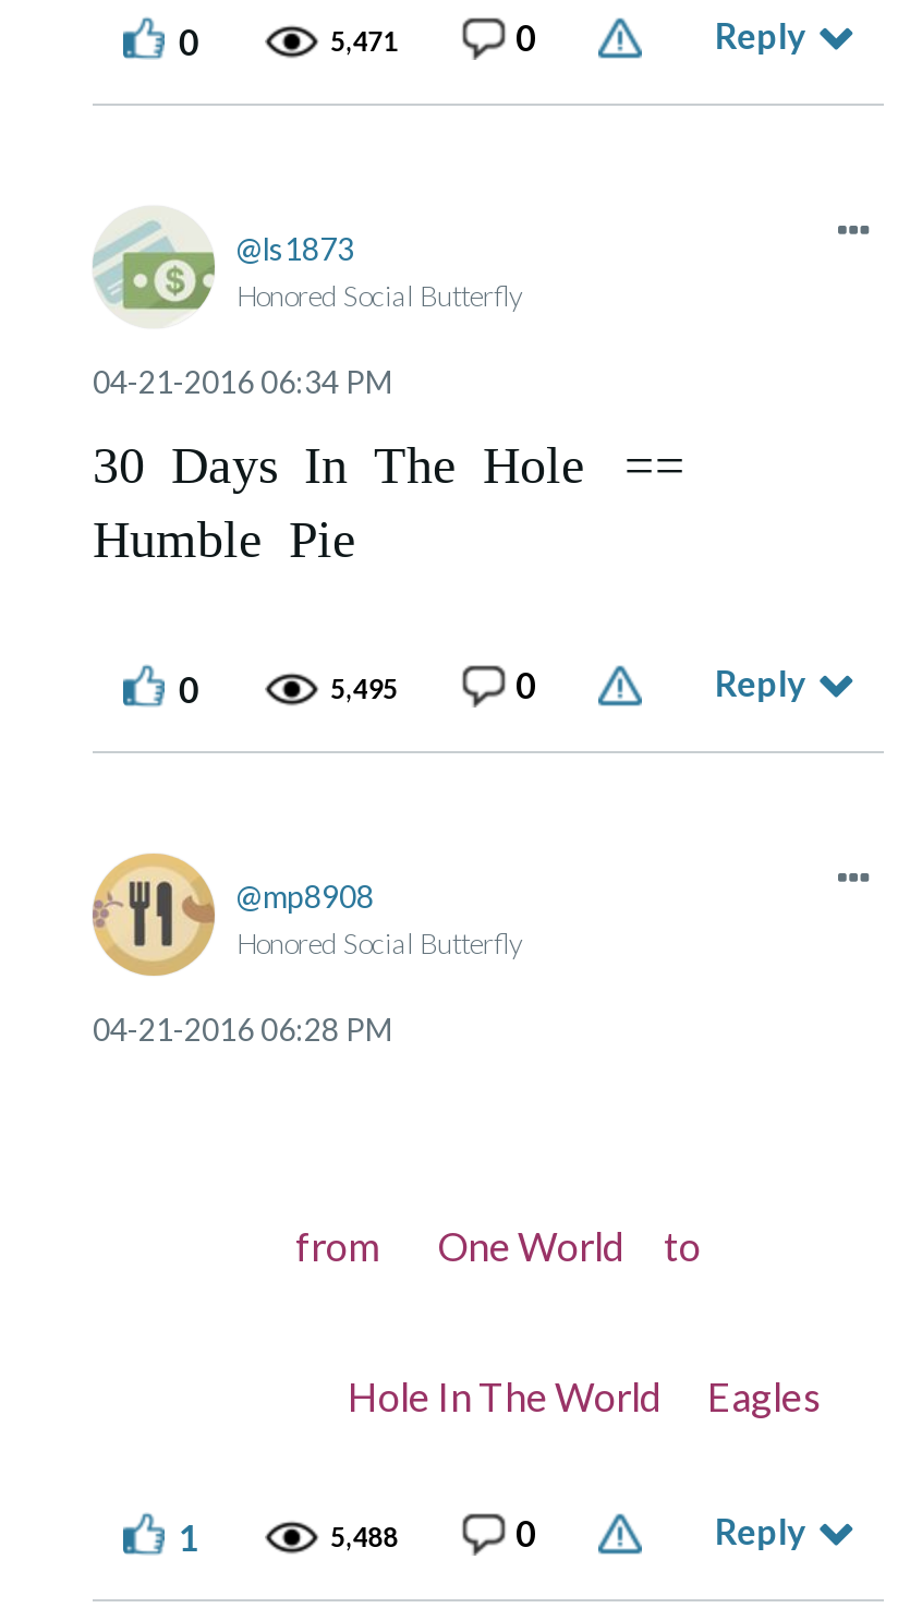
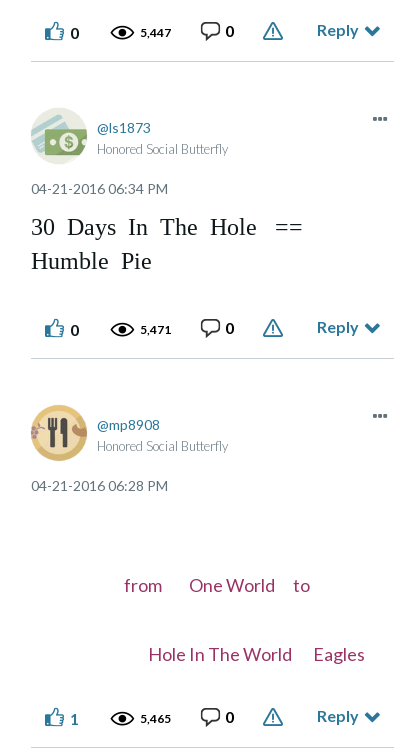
- 5,471
+ 5,447

- 5,495
+ 5,471

- 5,488
+ 5,465
